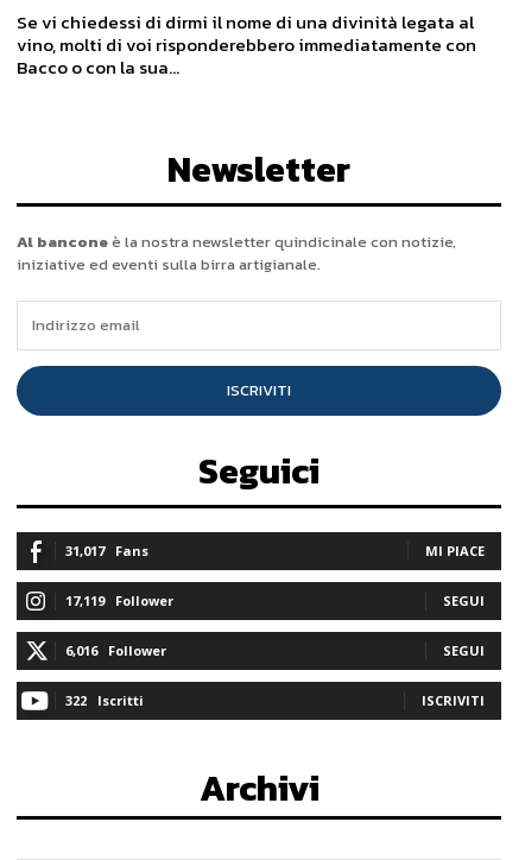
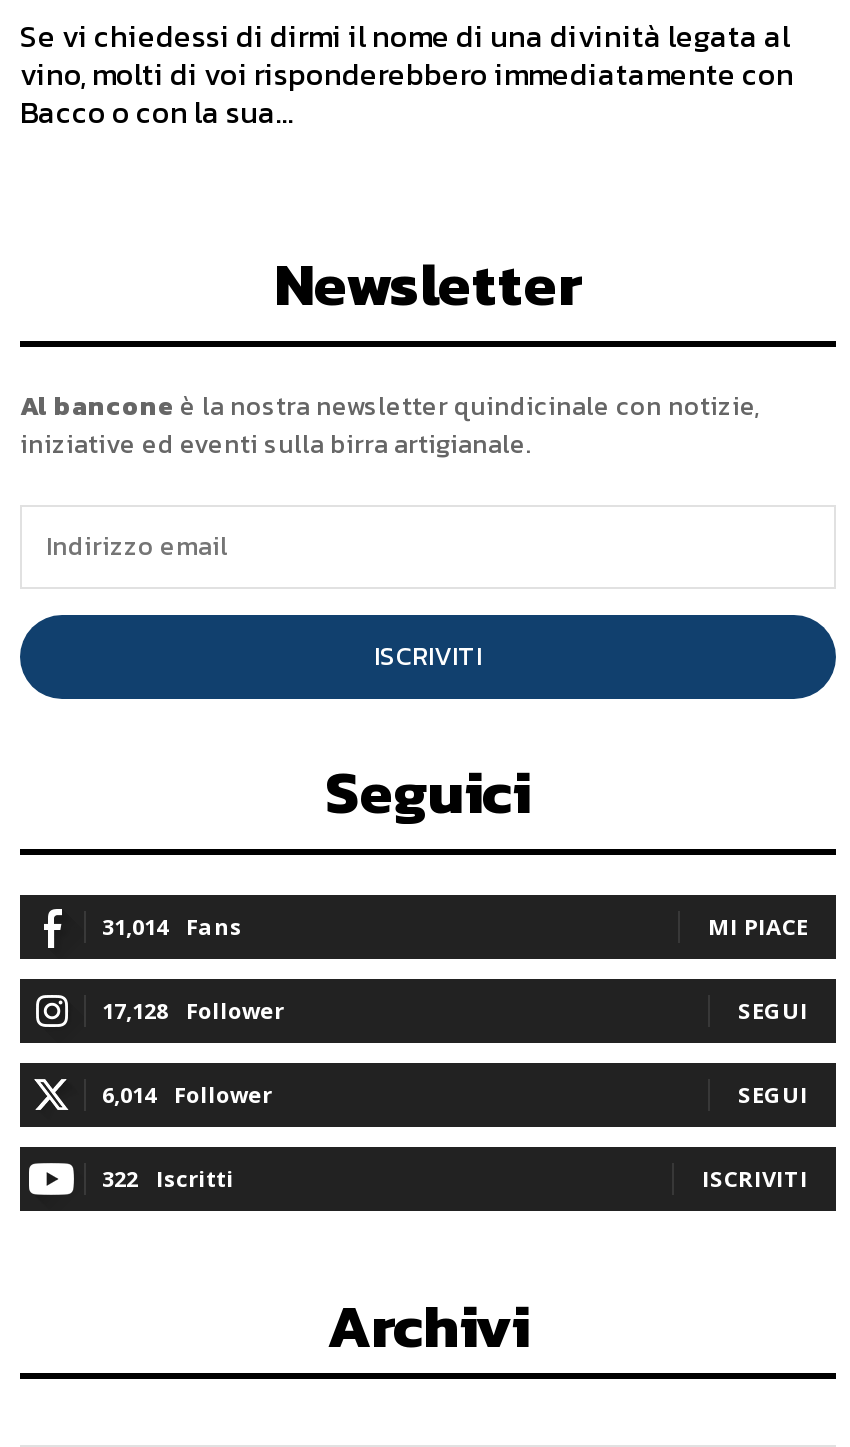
- 31,017 Fans
+ 31,014 Fans

- 17,119 Follower
+ 17,128 Follower

- 6,016 Follower
+ 6,014 Follower
